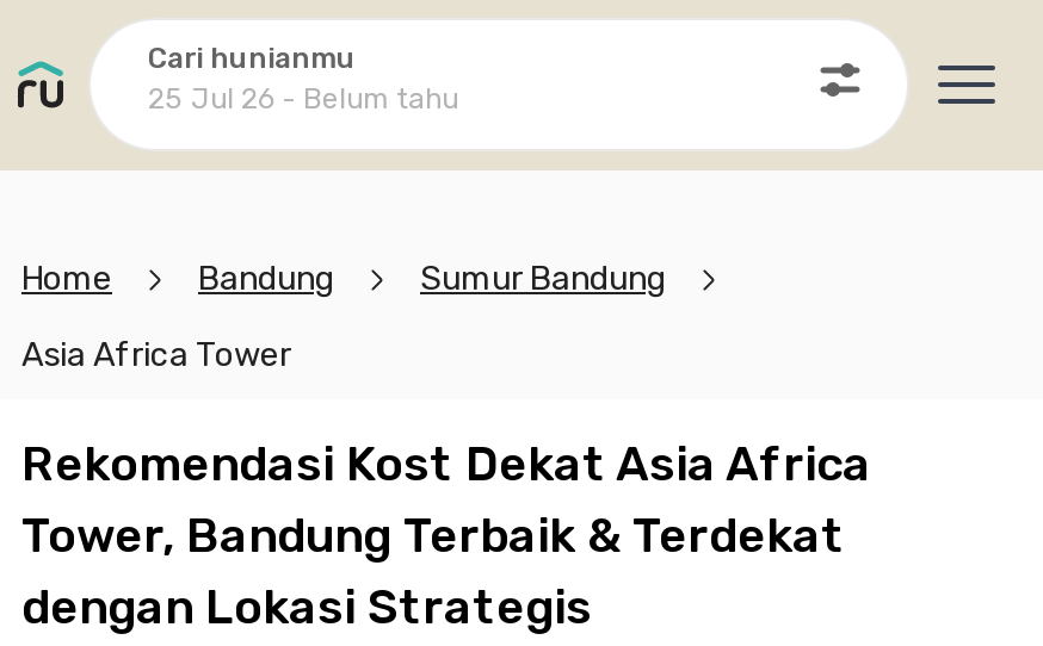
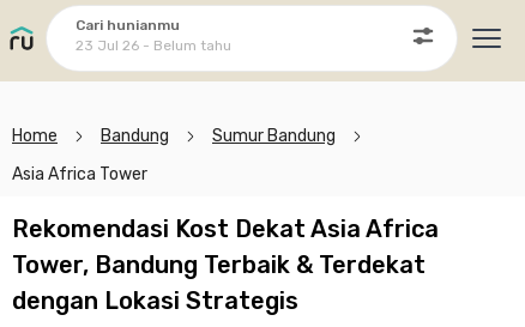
- 25 Jul 26 - Belum tahu
+ 23 Jul 26 - Belum tahu
